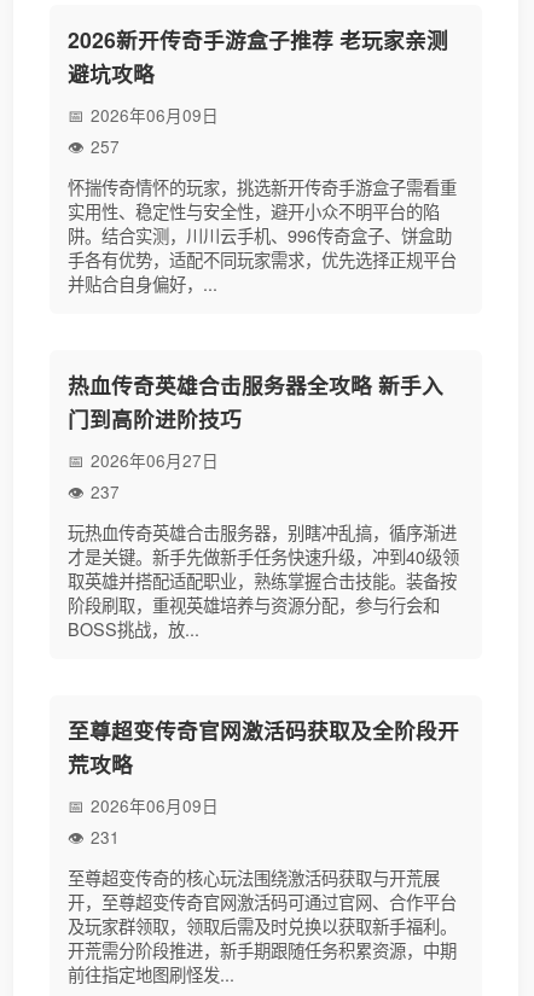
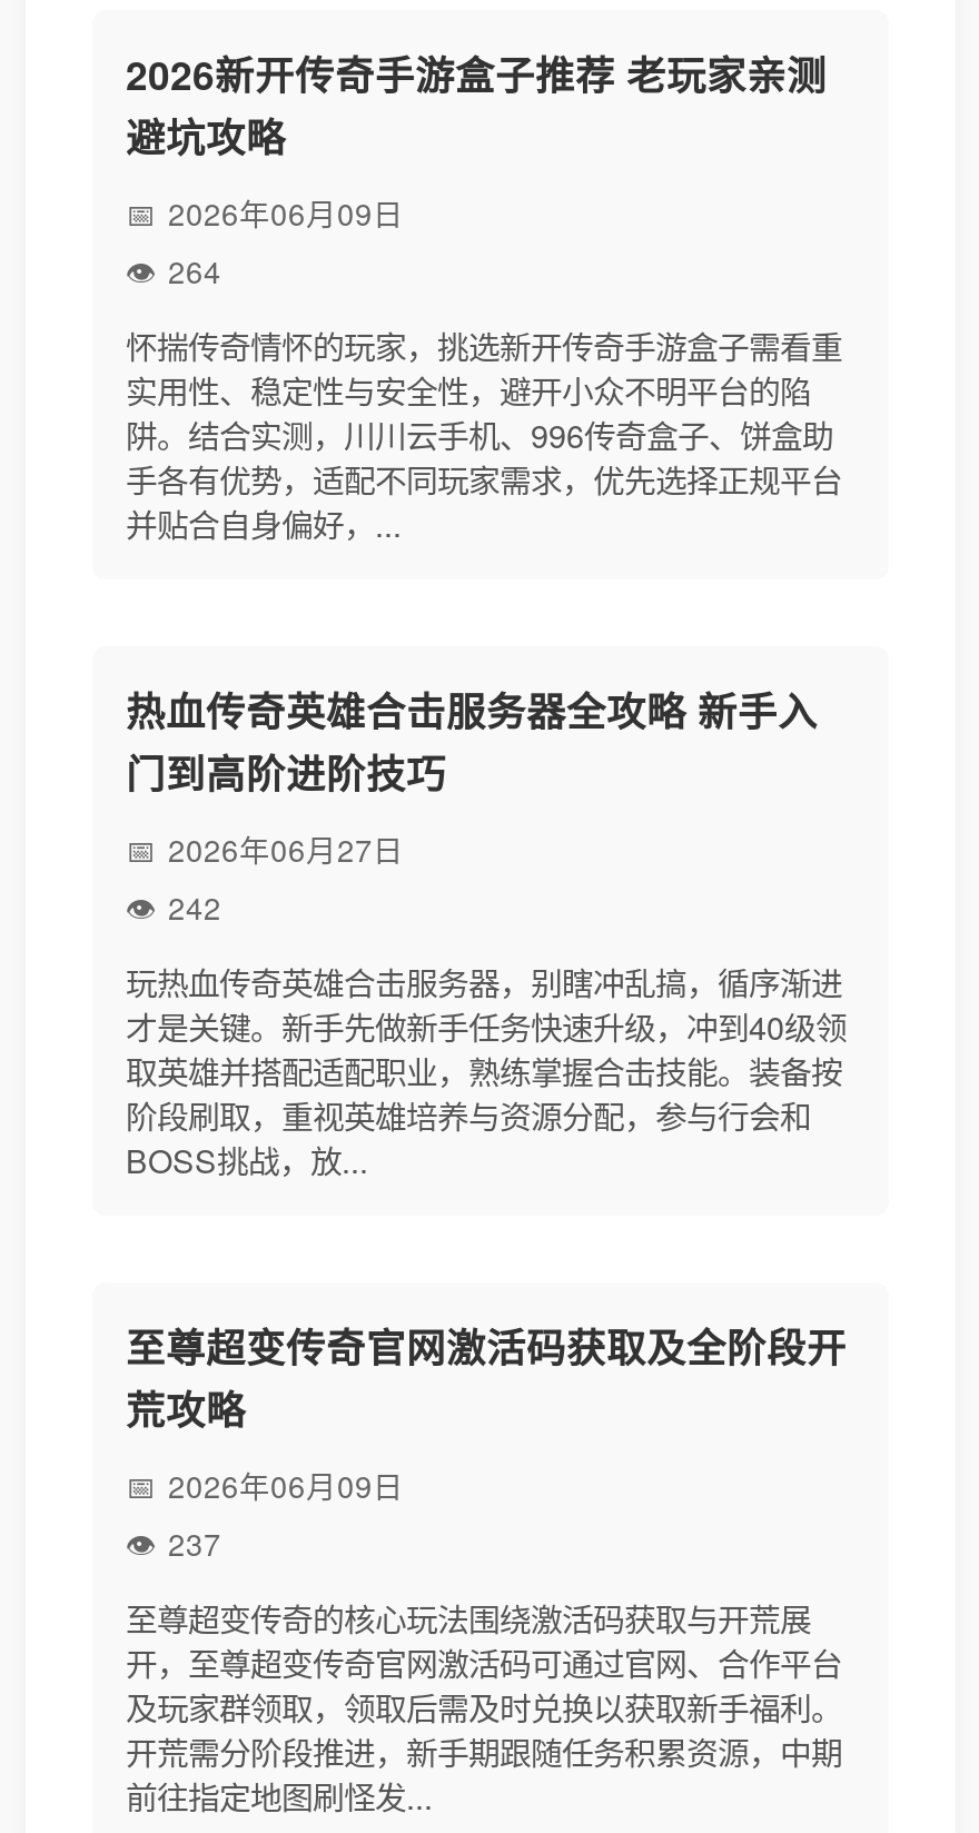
- 257
+ 264

- 237
+ 242

- 231
+ 237
